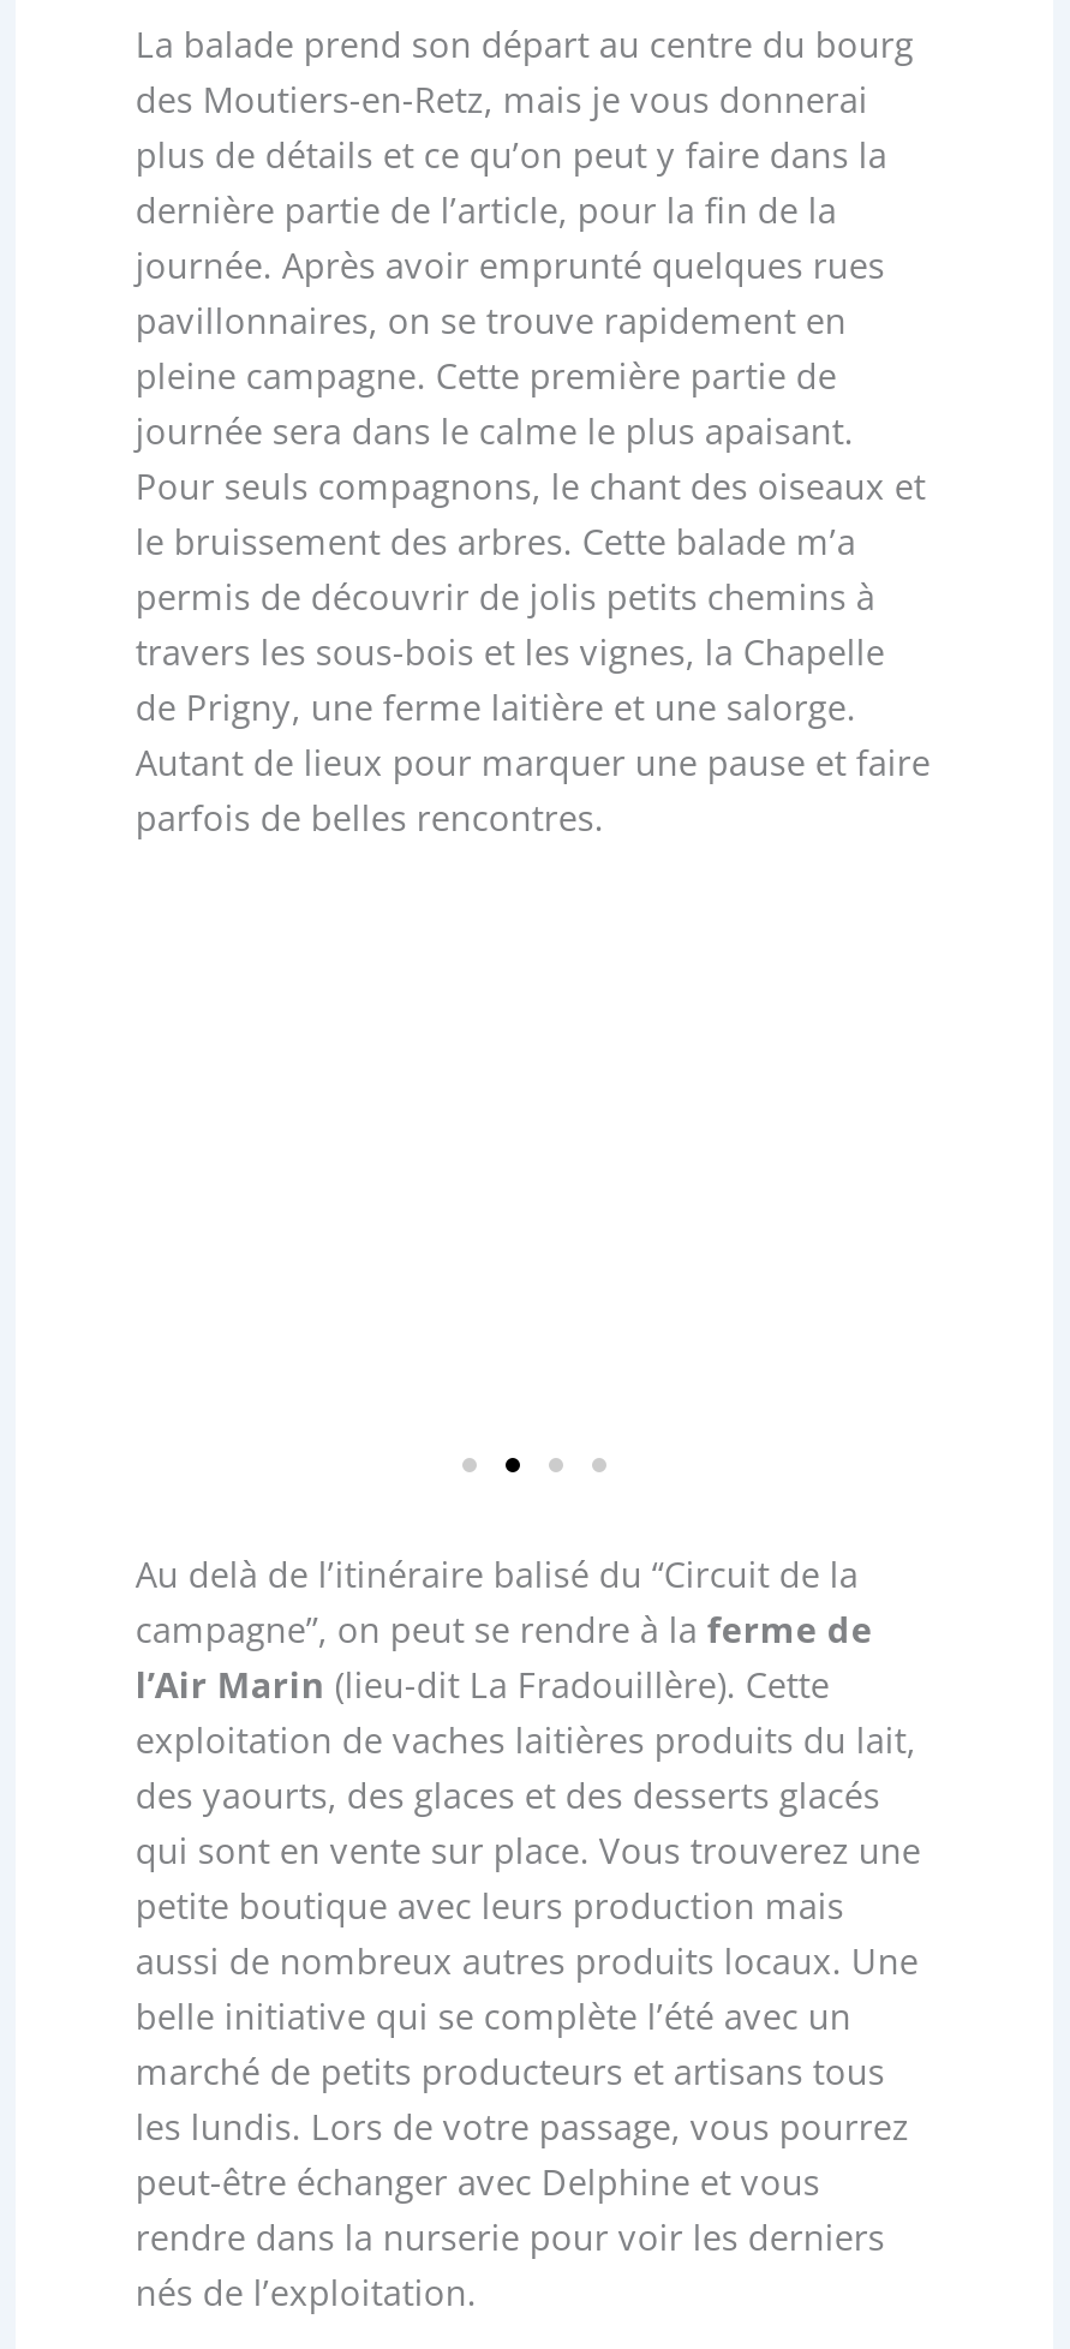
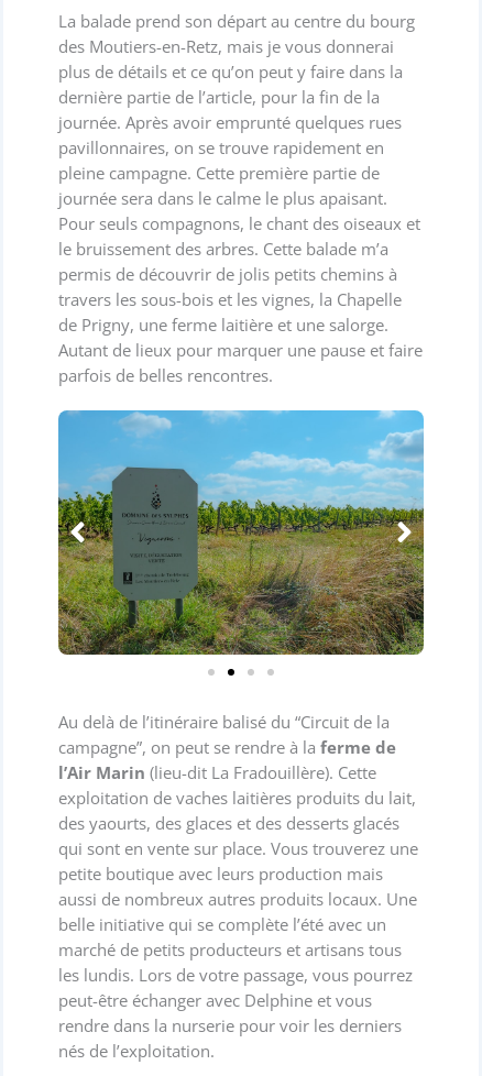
+ [image]
